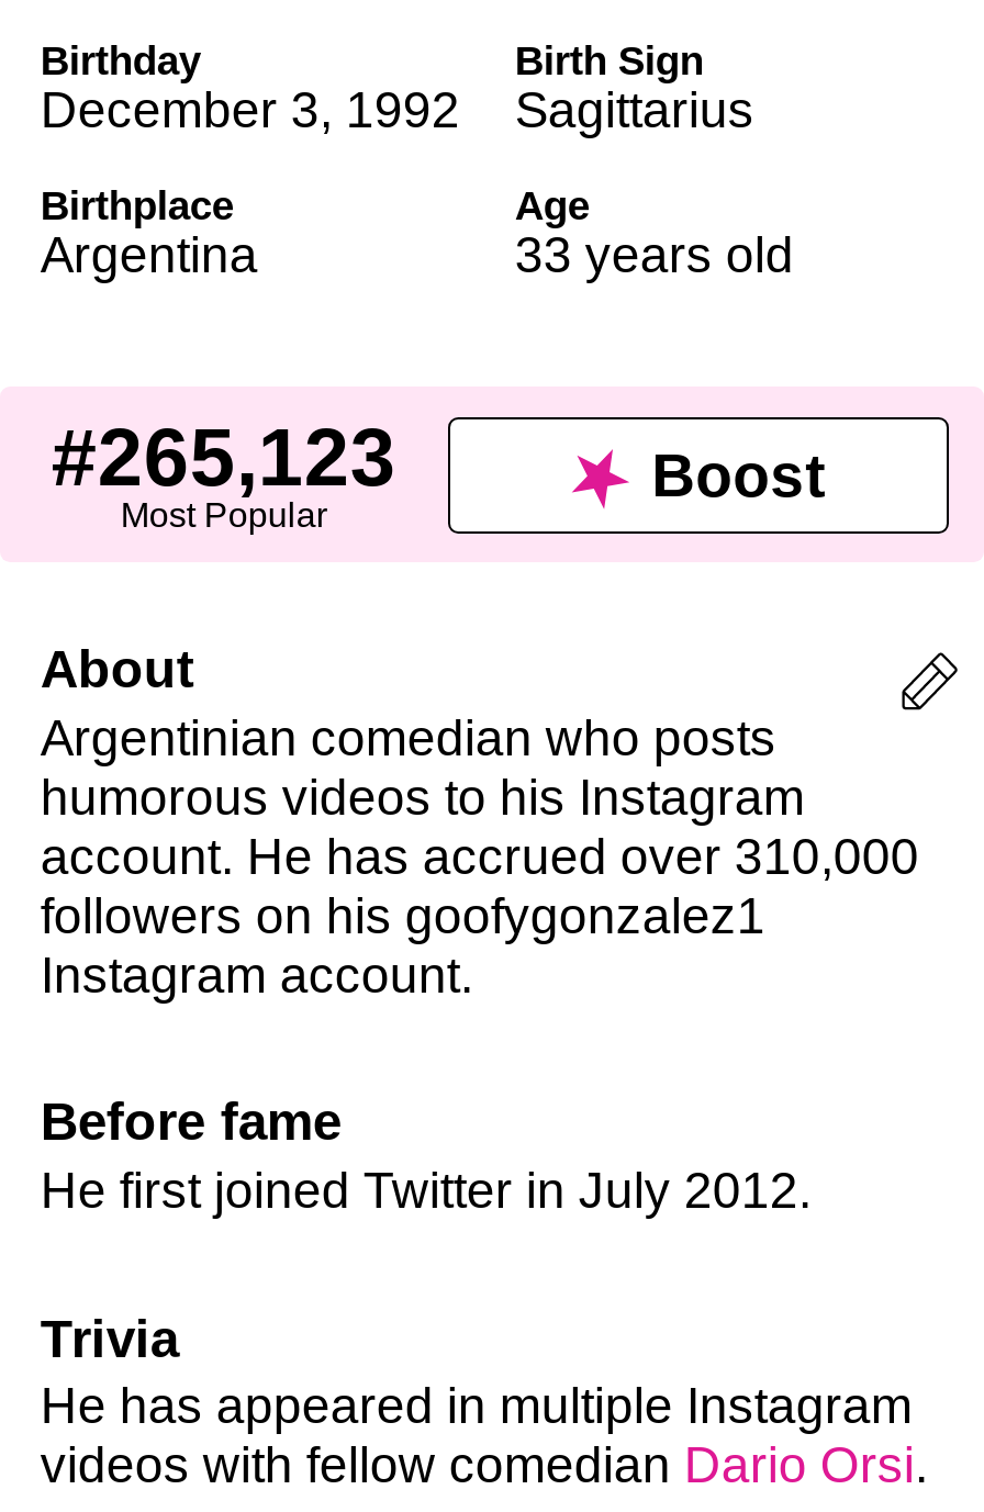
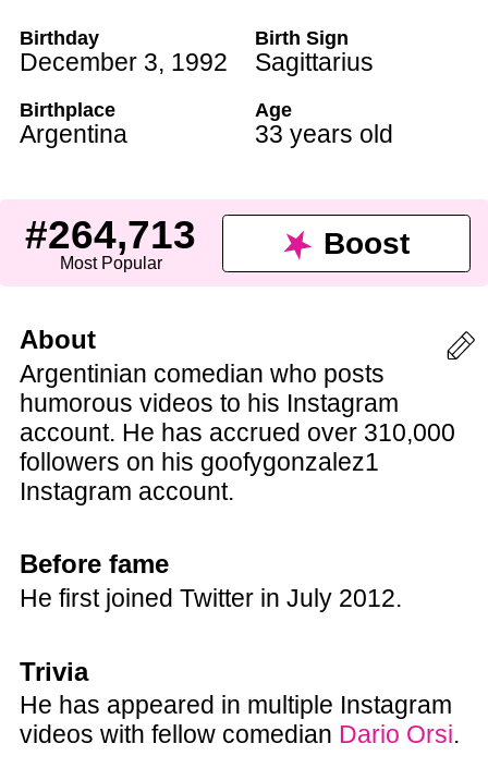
- #265,123
+ #264,713
